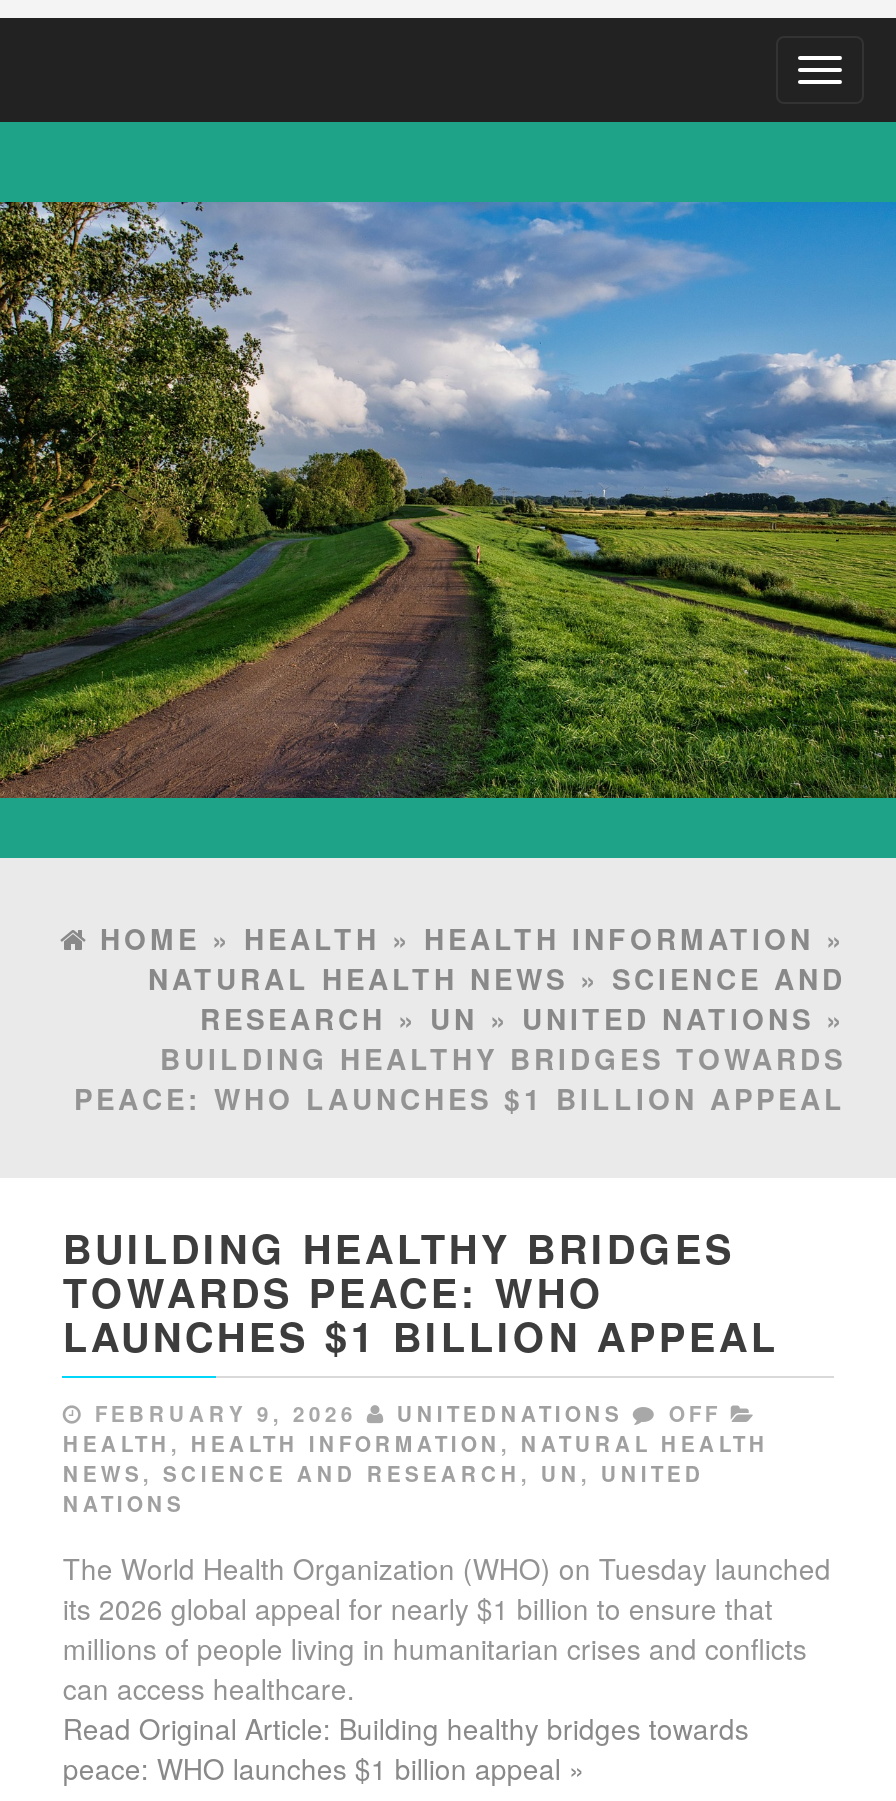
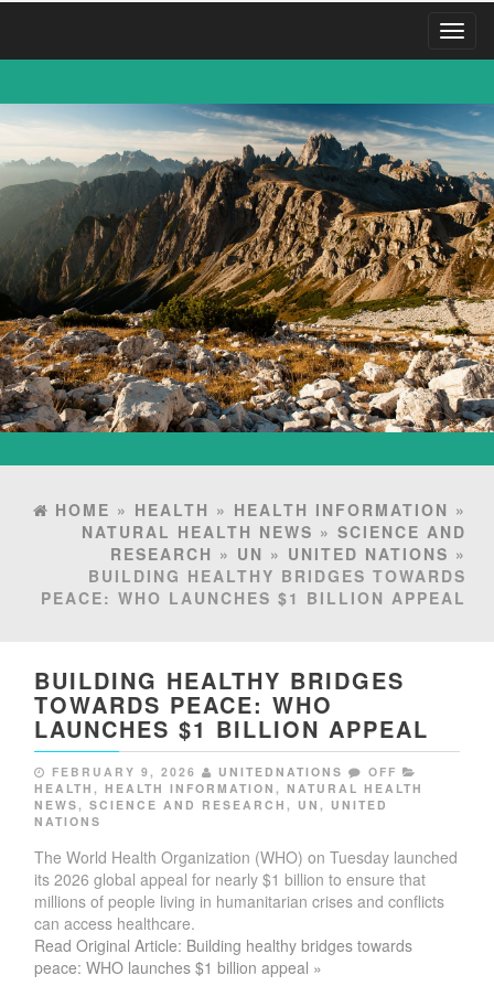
- [image]
+ [image]
